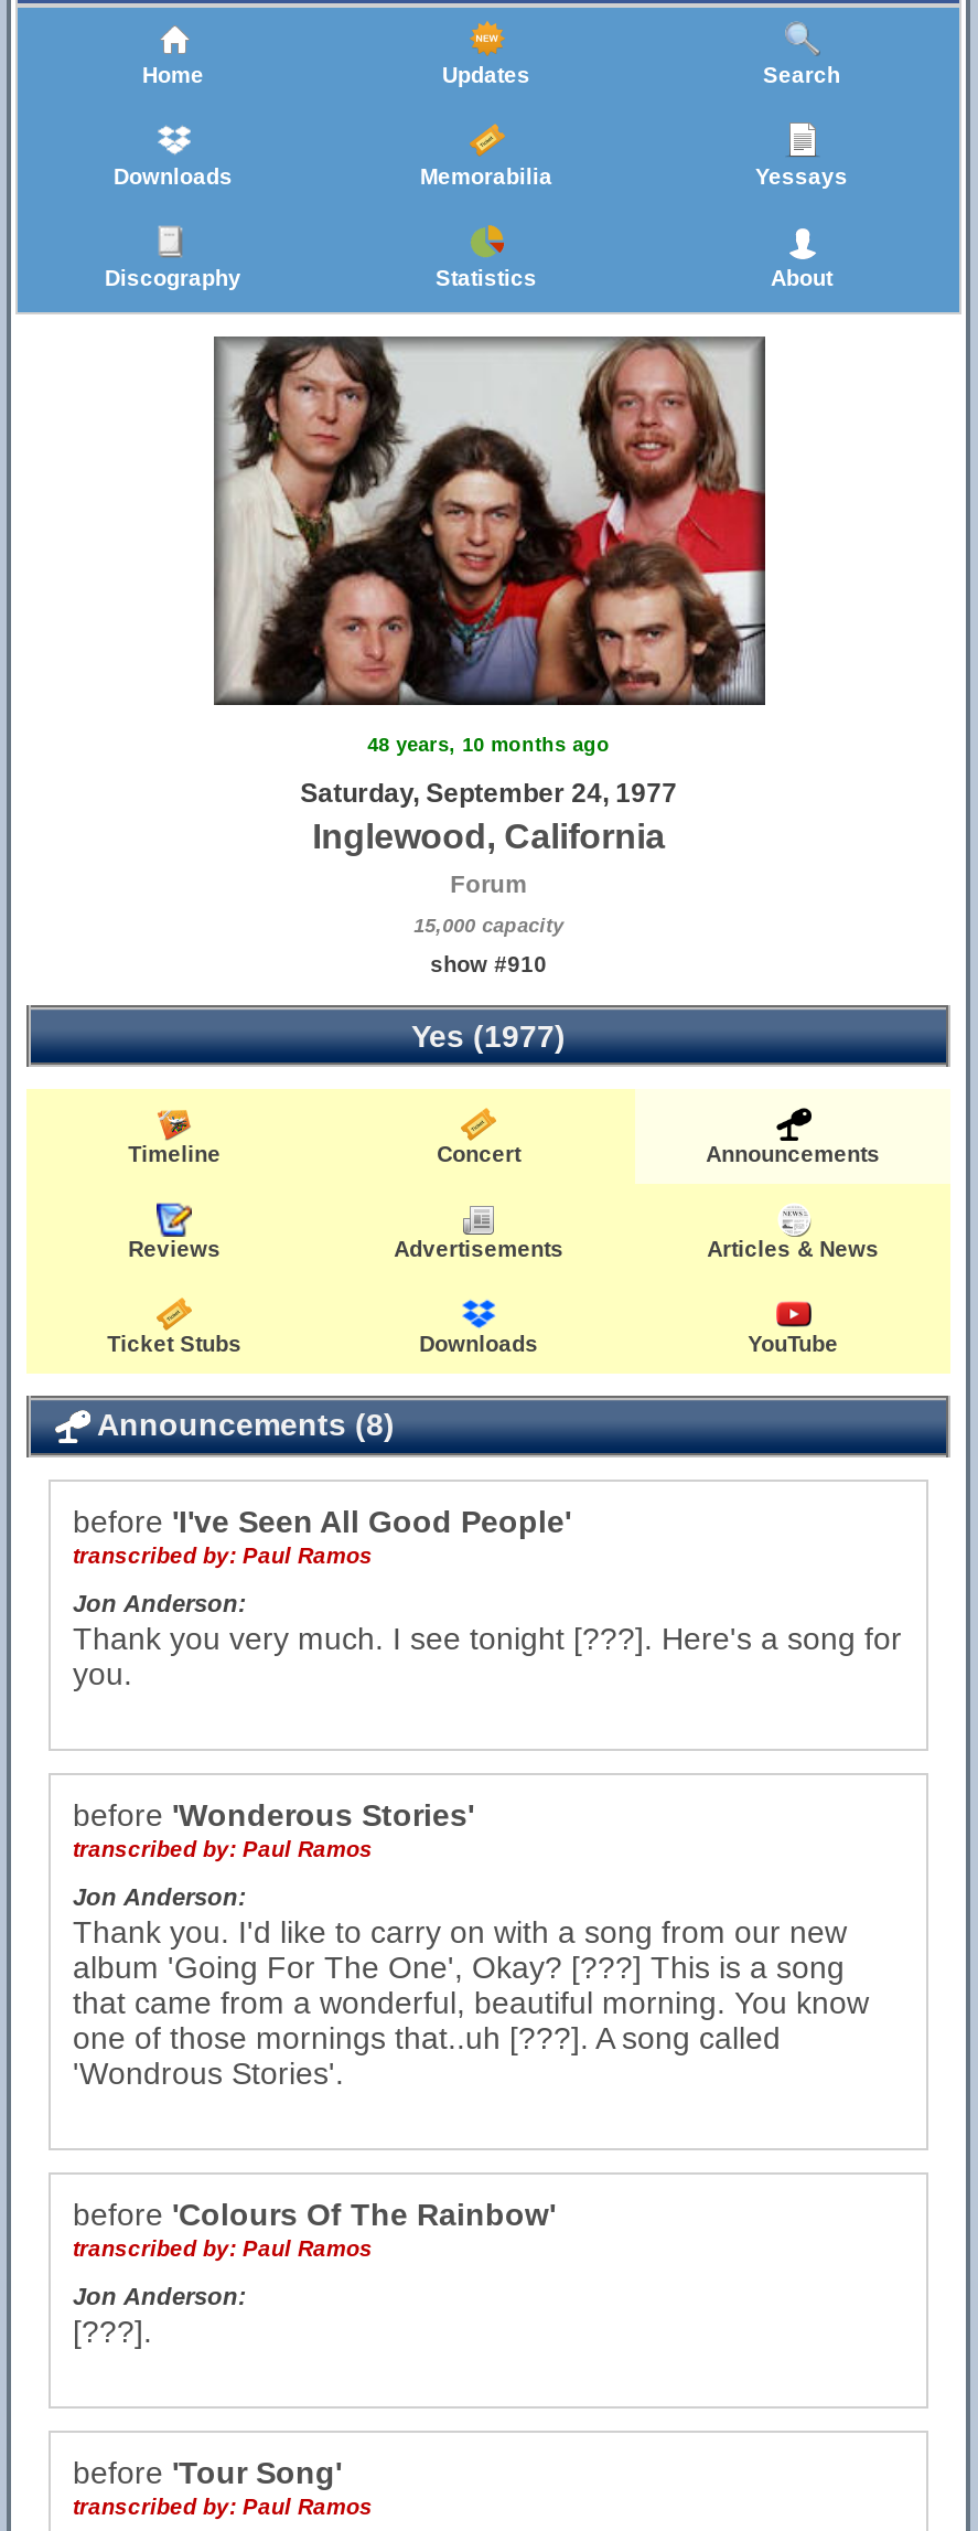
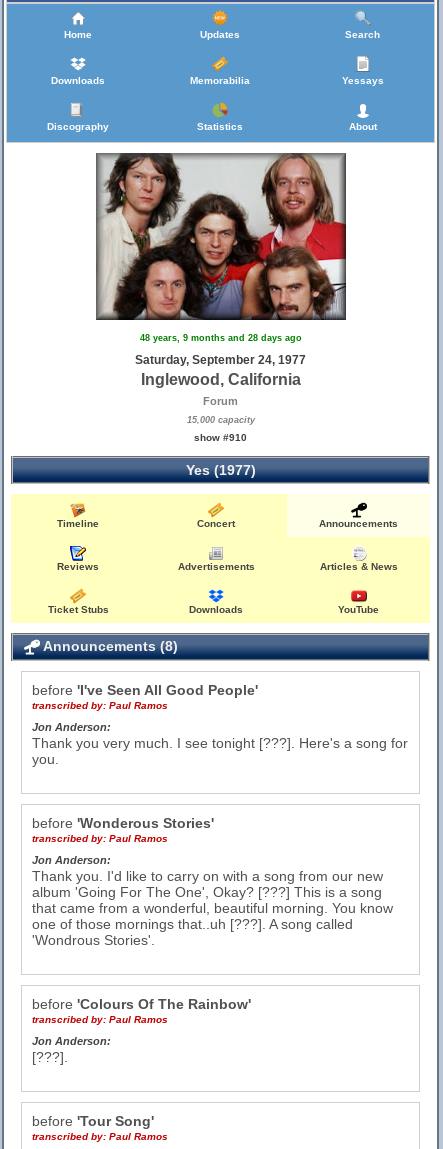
- 48 years, 10 months ago
+ 48 years, 9 months and 28 days ago
